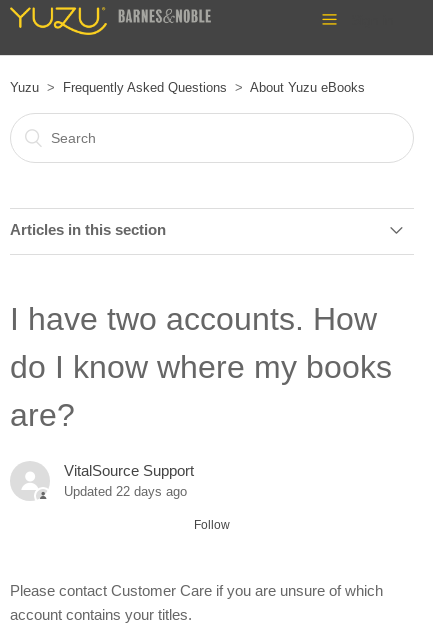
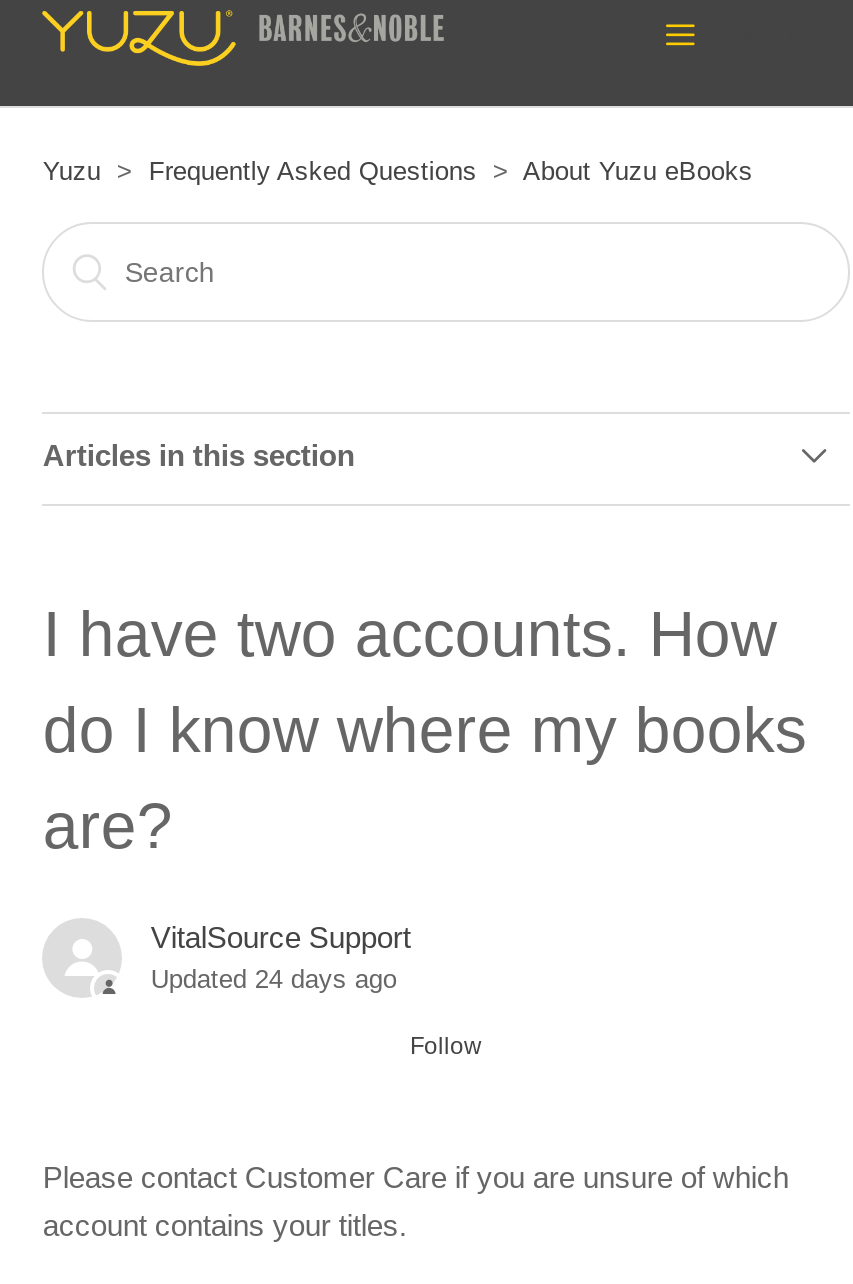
- Updated 22 days ago
+ Updated 24 days ago
